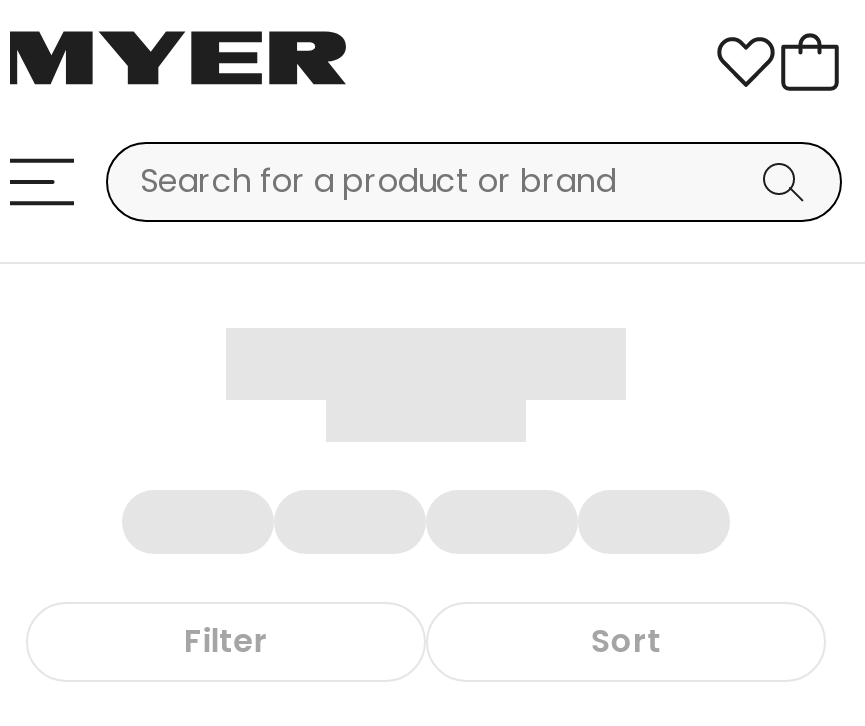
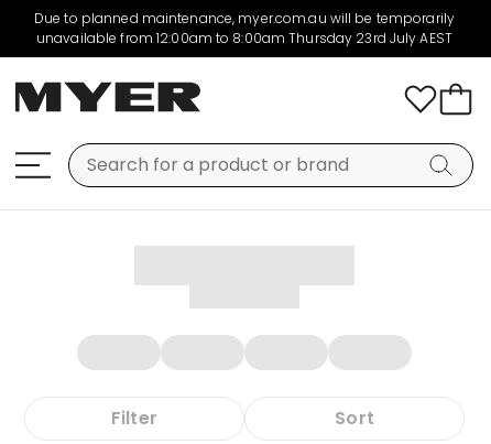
+ Due to planned maintenance, myer.com.au will be temporarily
+ unavailable from 12:00am to 8:00am Thursday 23rd July AEST
